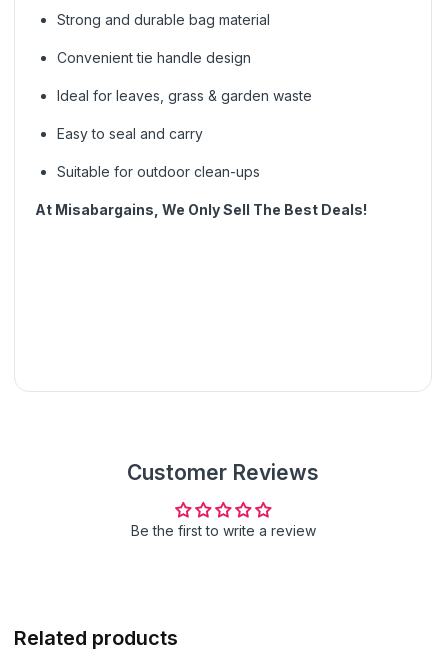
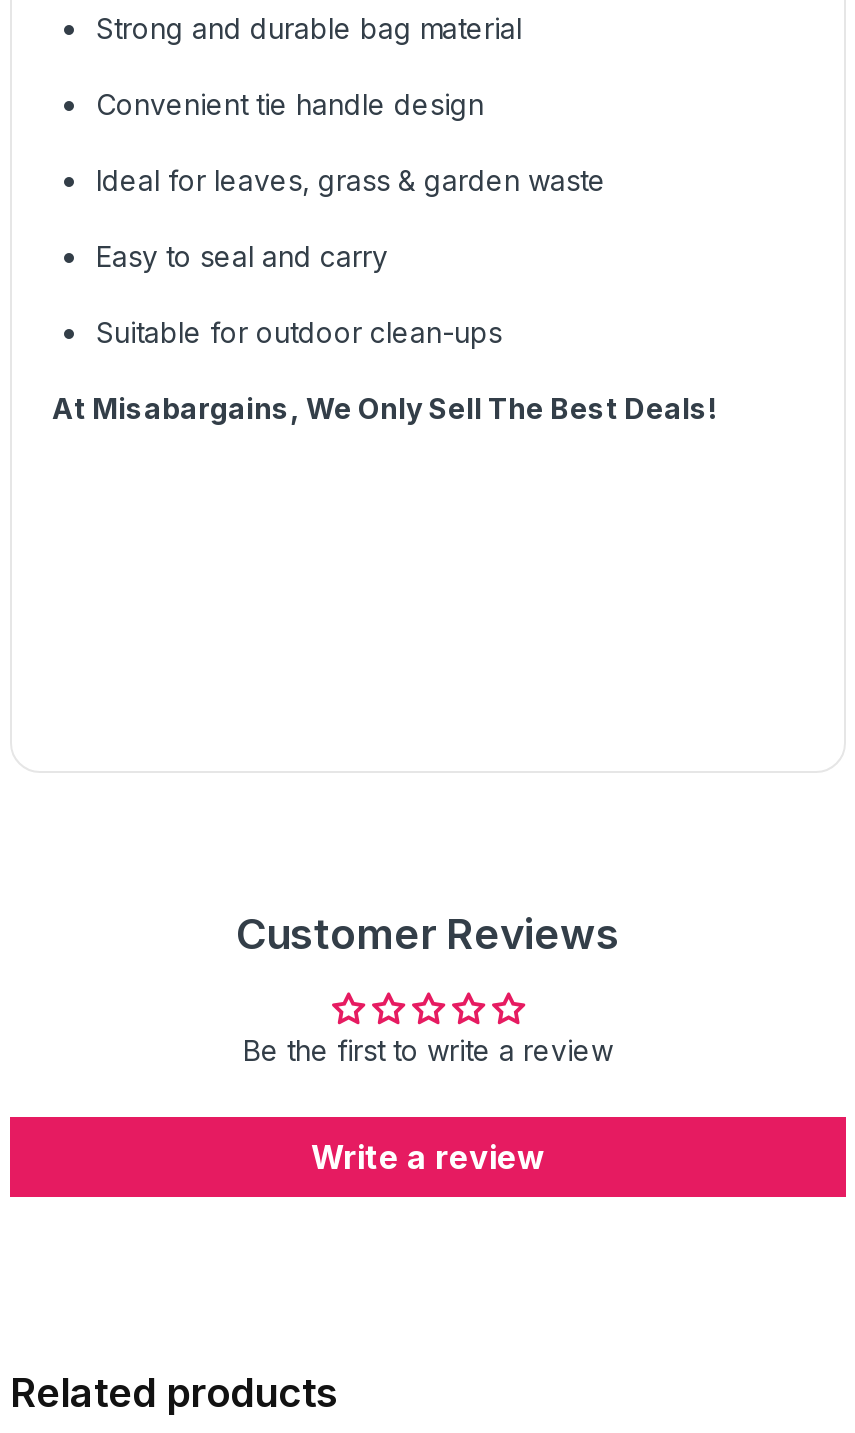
+ Write a review
